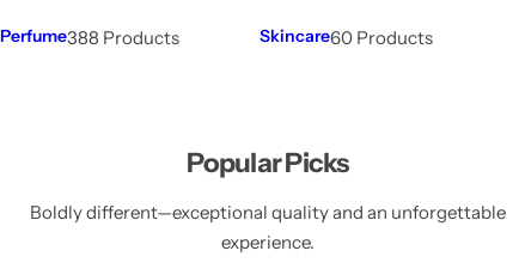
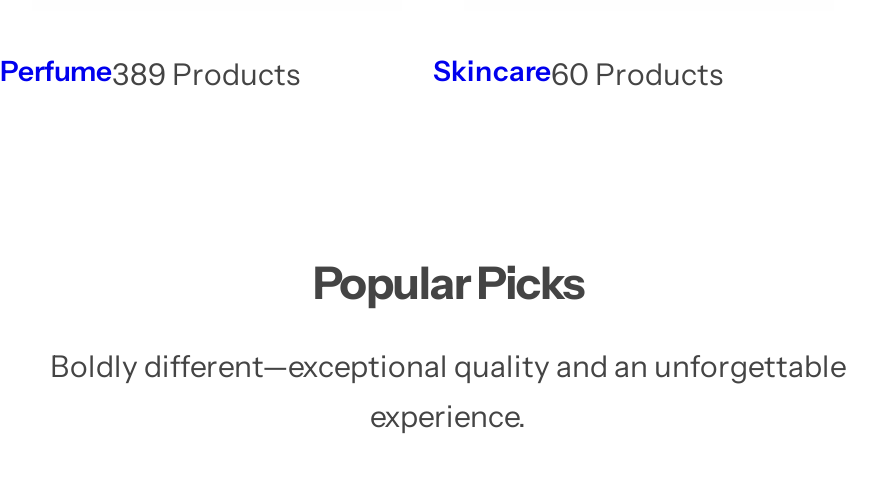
- Perfume388 Products
+ Perfume389 Products
